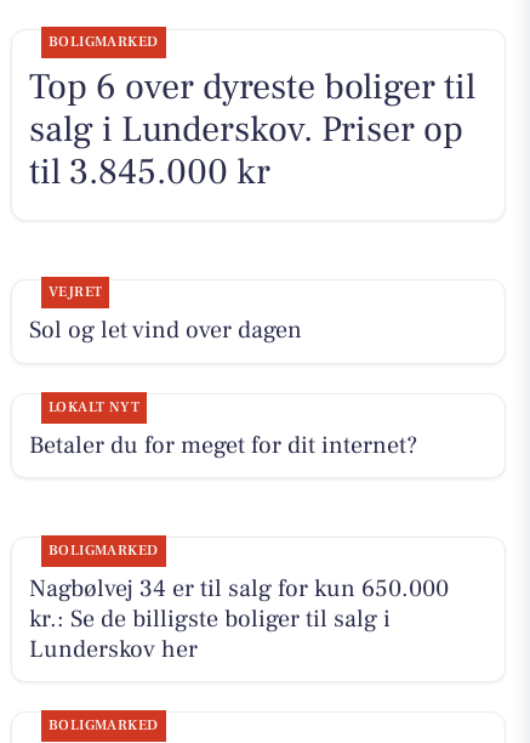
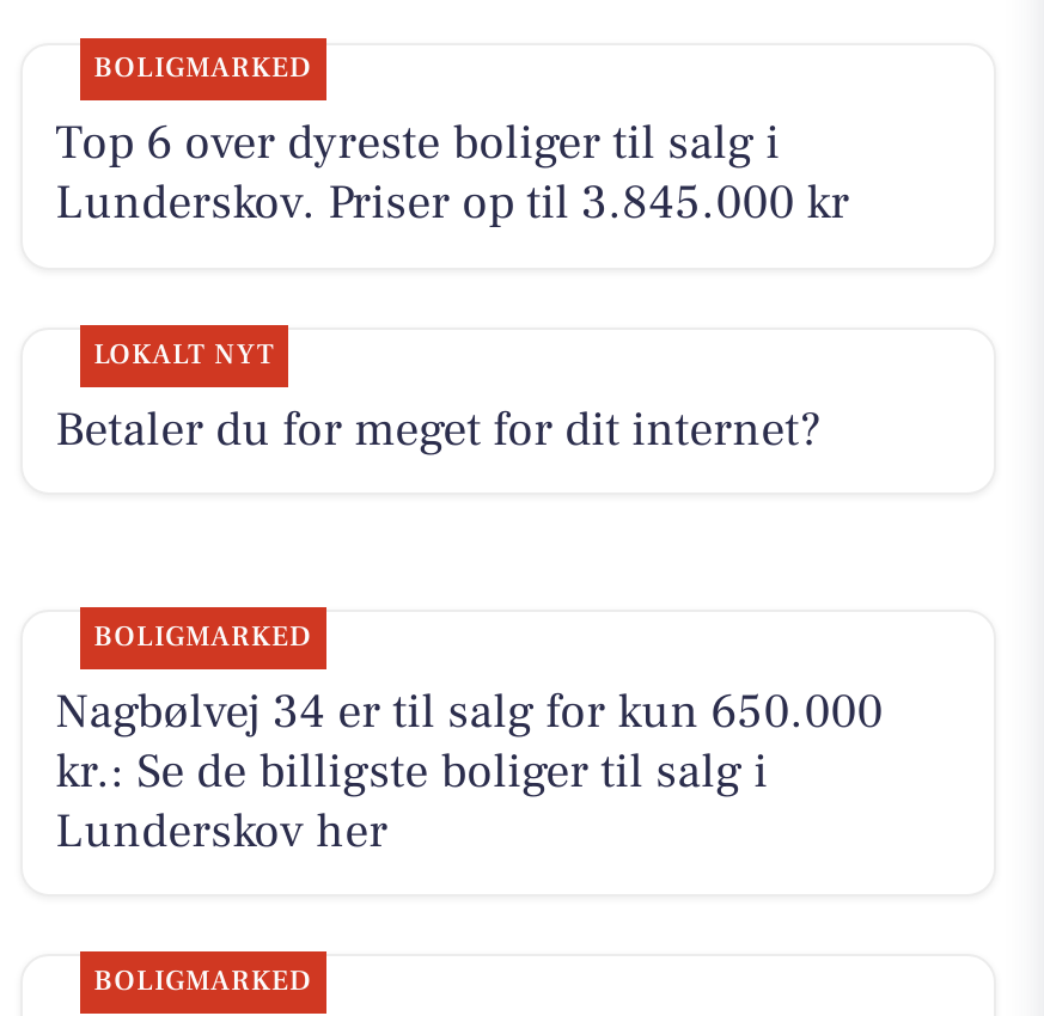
- Top 6 over dyreste boliger til
- salg i Lunderskov. Priser op
- til 3.845.000 kr
- VEJRET
- Sol og let vind over dagen
+ Top 6 over dyreste boliger til salg i
+ Lunderskov. Priser op til 3.845.000 kr
